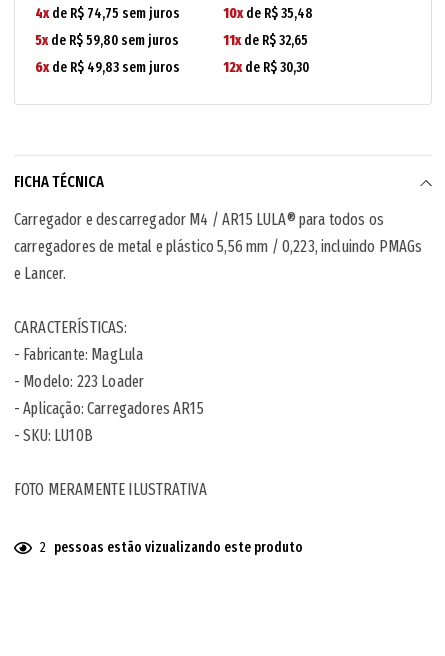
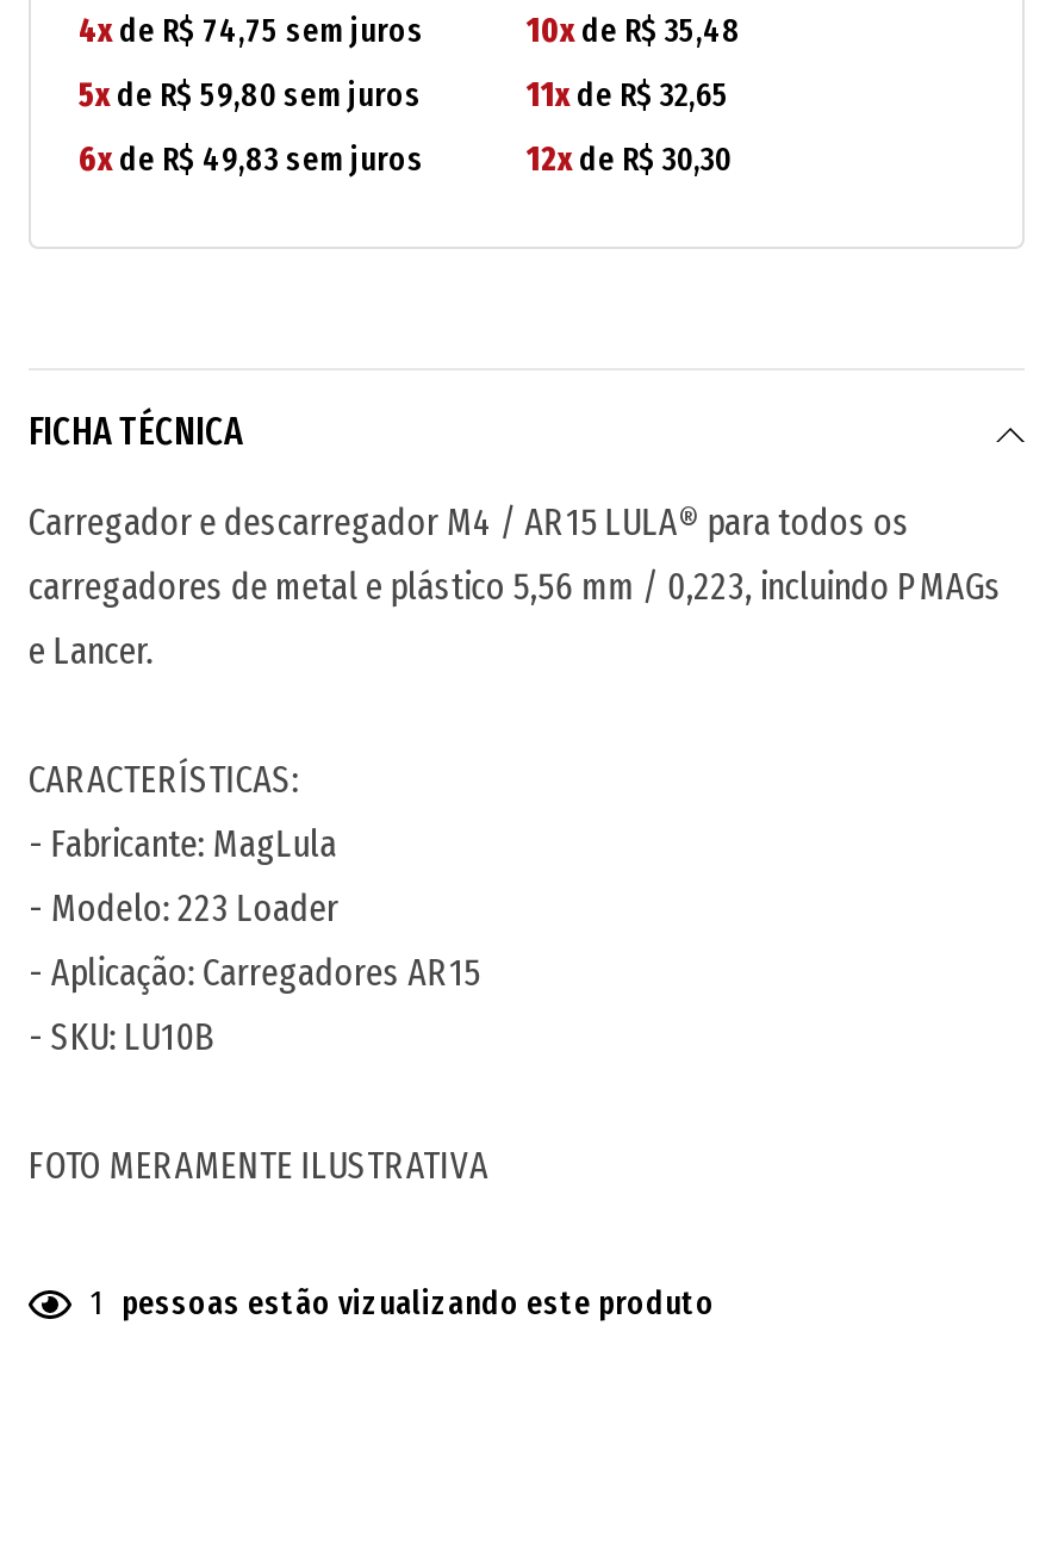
- 2 pessoas estão vizualizando este produto
+ 1 pessoas estão vizualizando este produto
